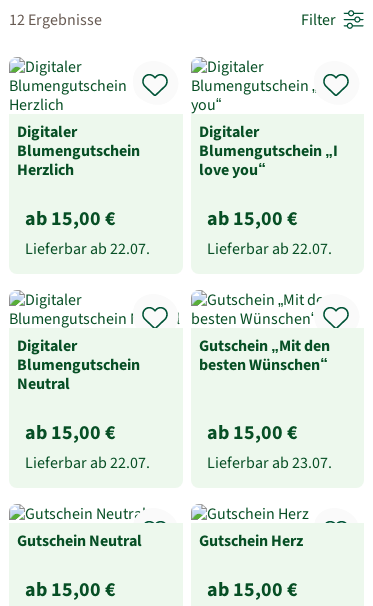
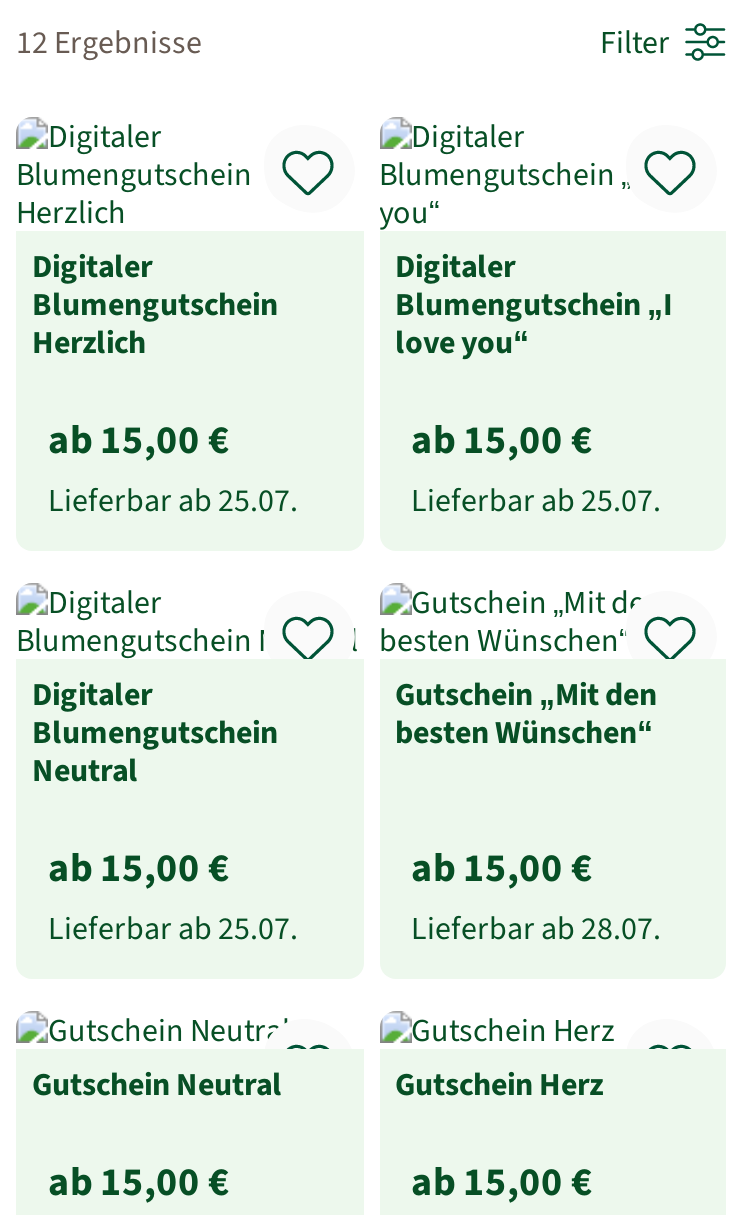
- Lieferbar ab 22.07.
+ Lieferbar ab 25.07.

- Lieferbar ab 22.07.
+ Lieferbar ab 25.07.

- Lieferbar ab 22.07.
+ Lieferbar ab 25.07.

- Lieferbar ab 23.07.
+ Lieferbar ab 28.07.
